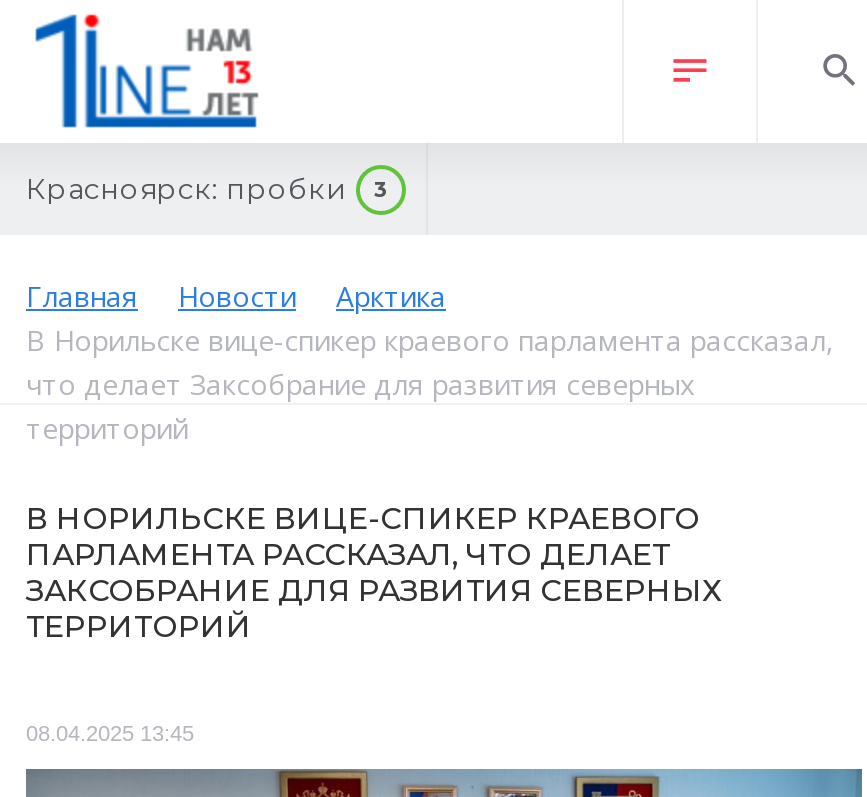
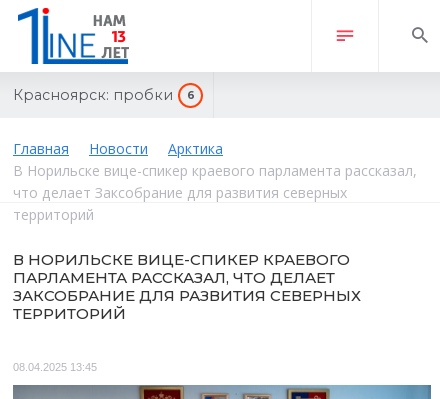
- Красноярск: пробки 3
+ Красноярск: пробки 6
